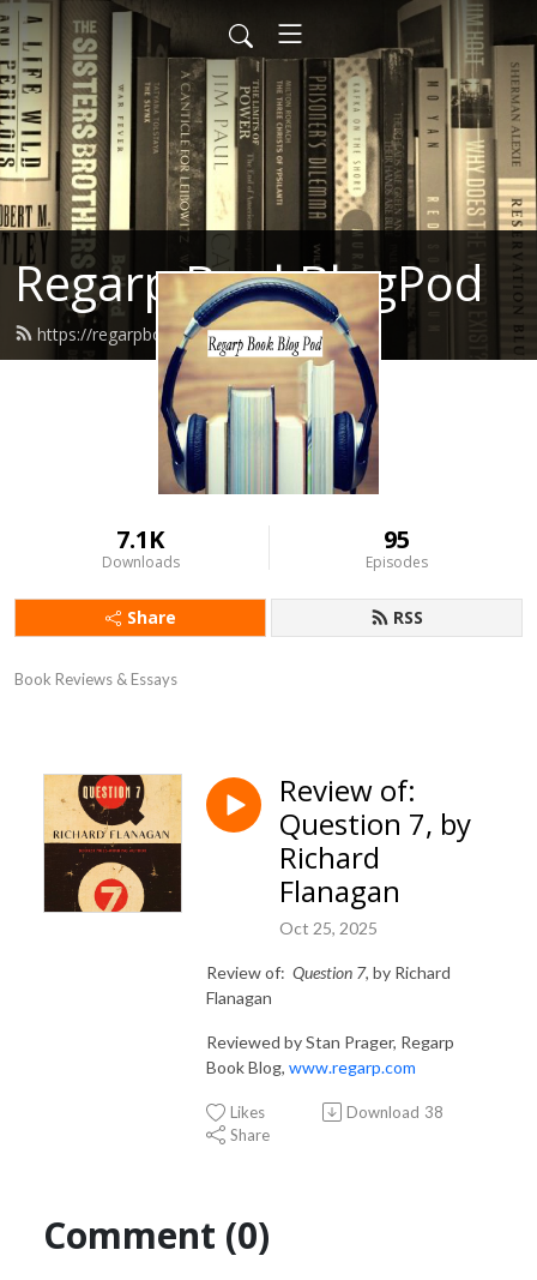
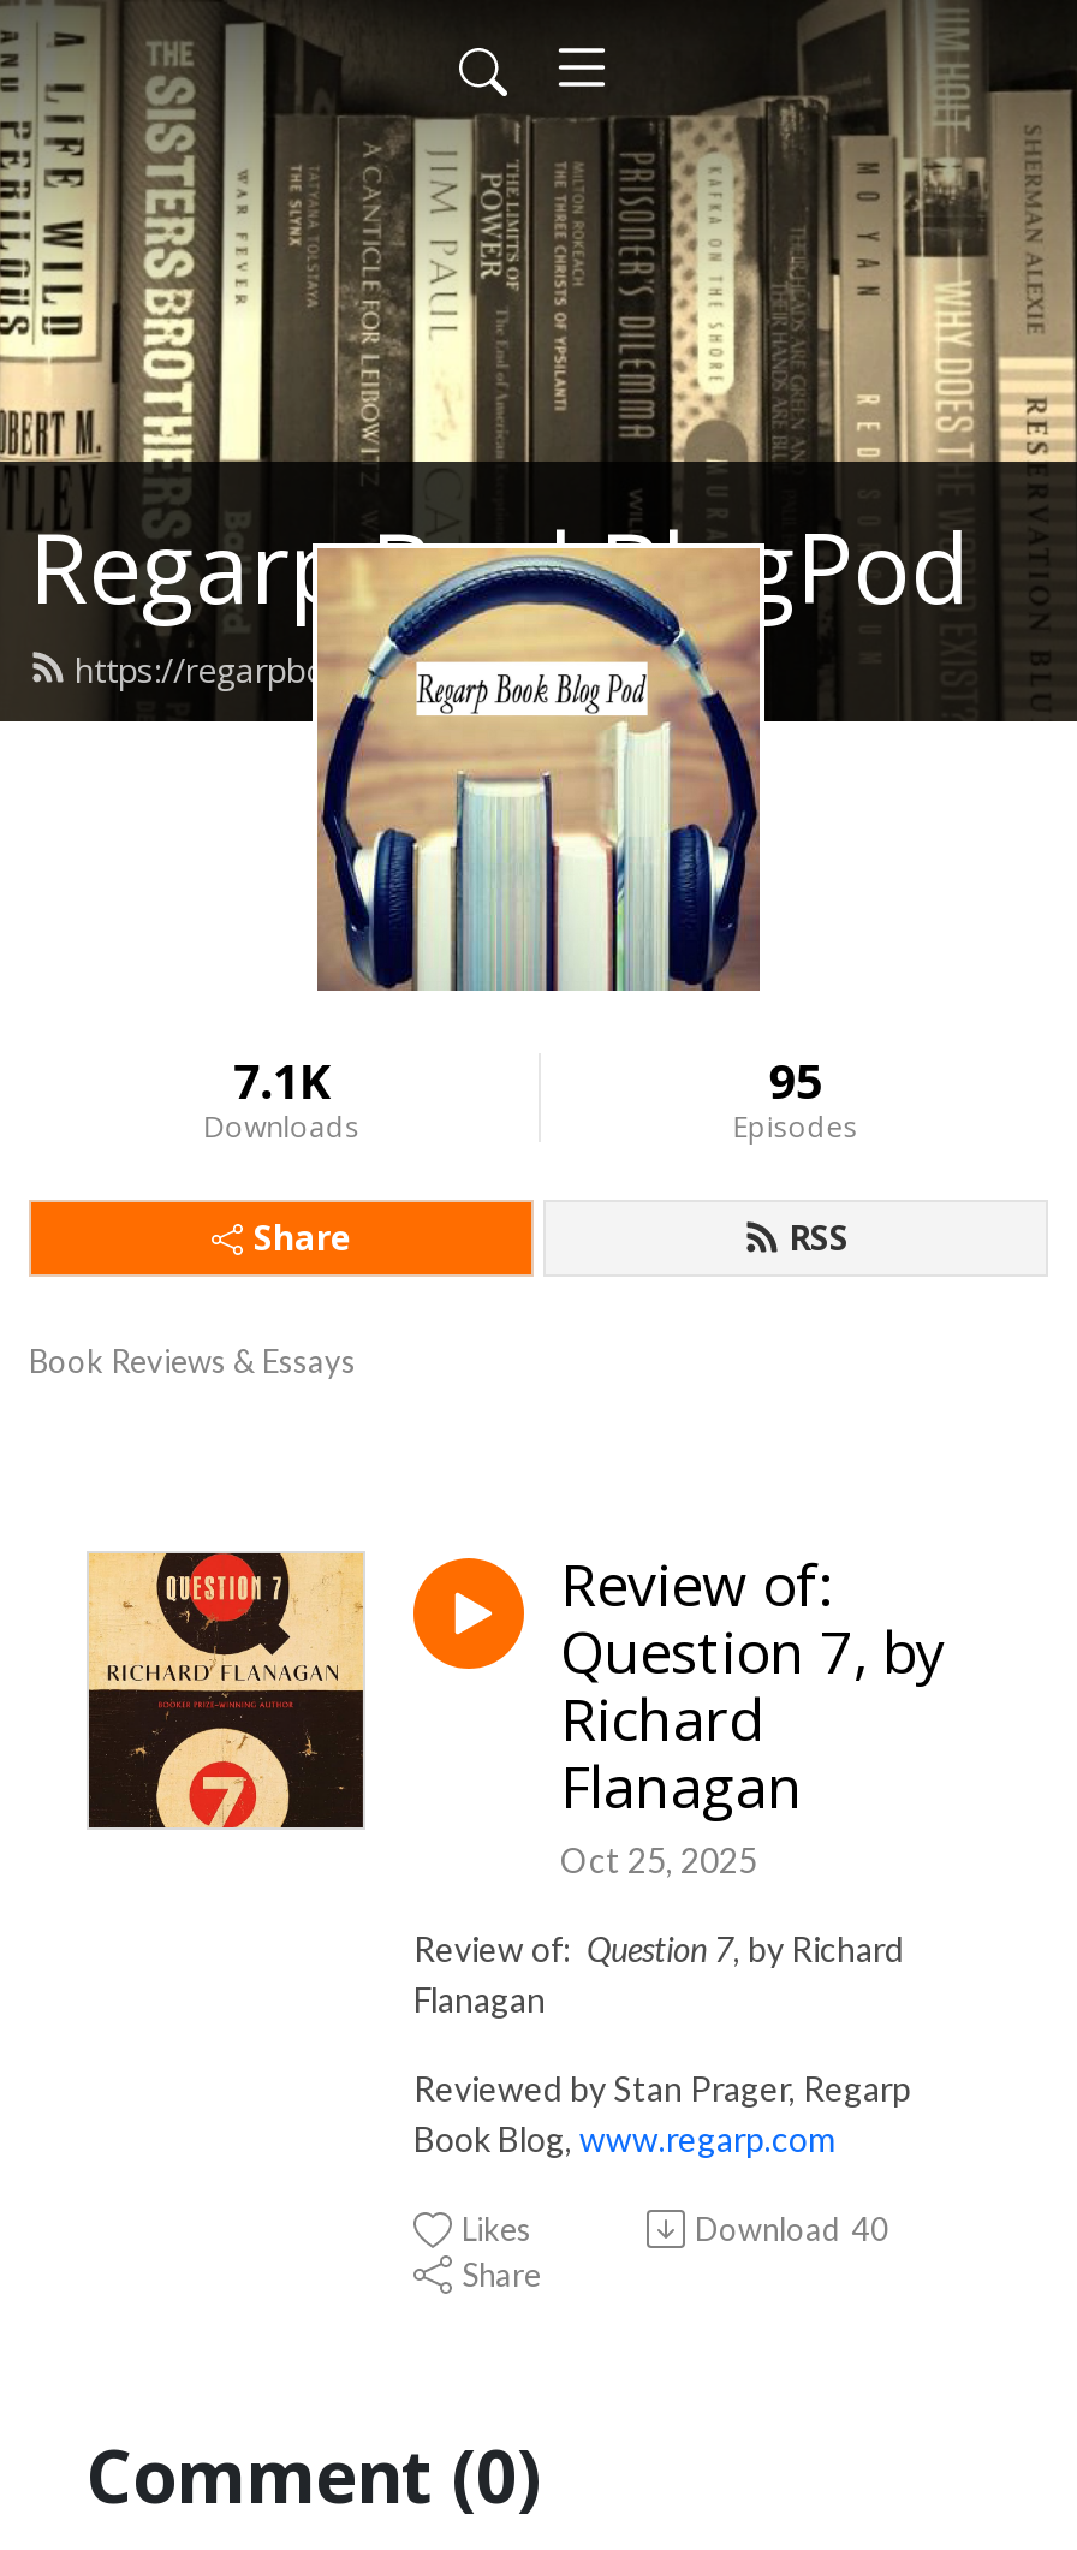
- Download 38
+ Download 40
